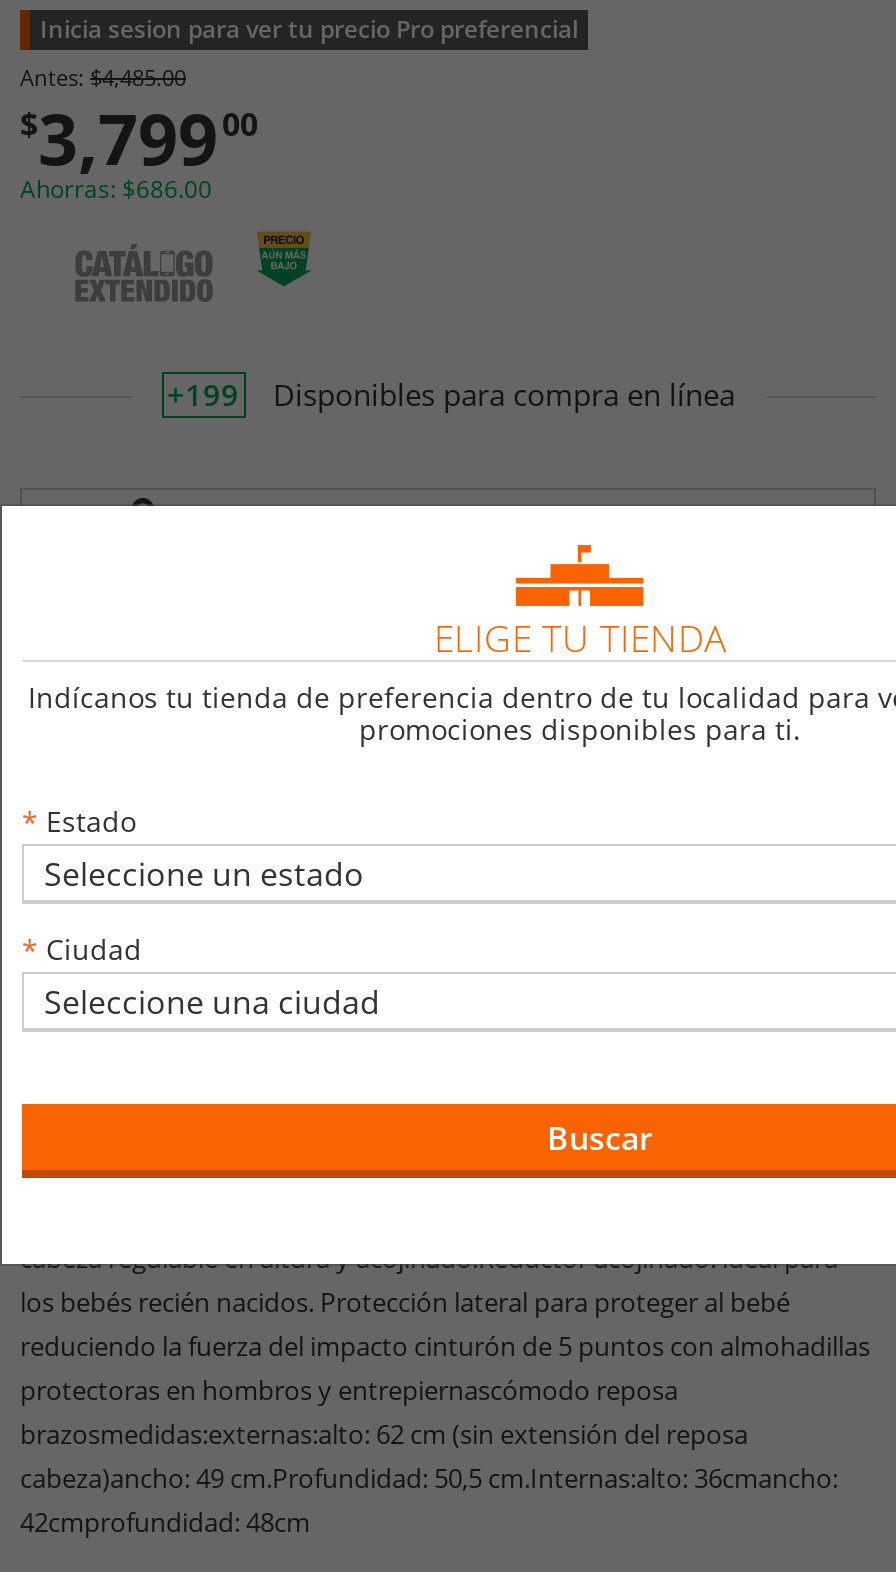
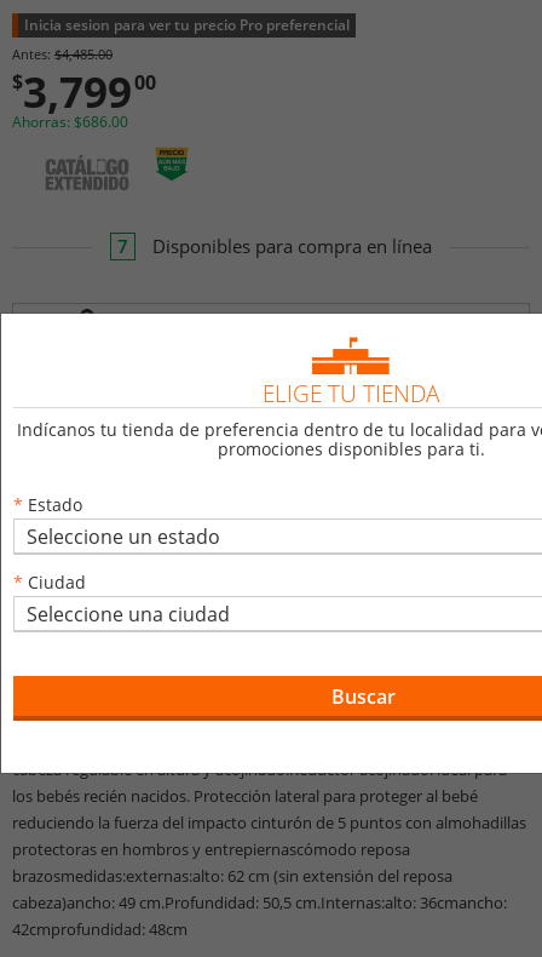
- +199 Disponibles para compra en línea
+ 7 Disponibles para compra en línea
